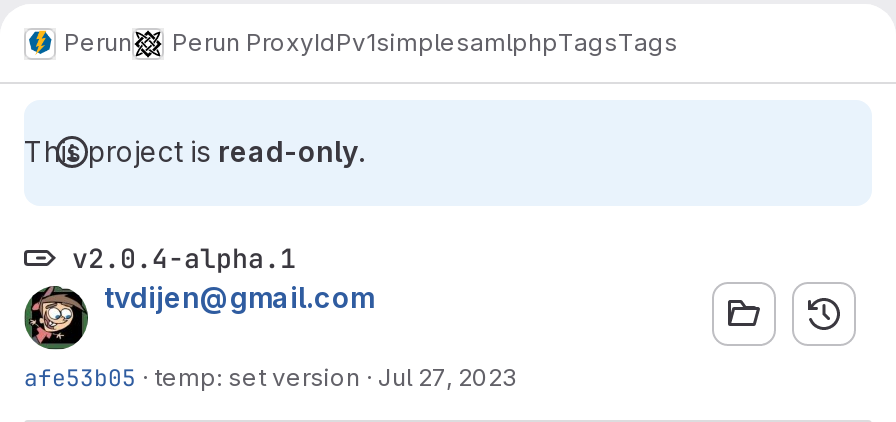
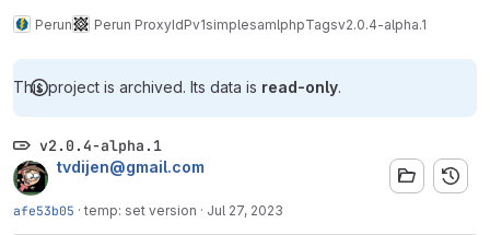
- Perun ProxyIdPv1simplesamlphpTagsTags
+ Perun ProxyIdPv1simplesamlphpTagsv2.0.4-alpha.1

- This project is read-only.
+ This project is archived. Its data is read-only.
